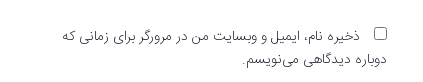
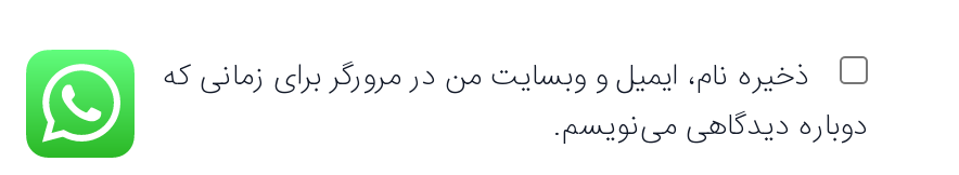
+ [image]
